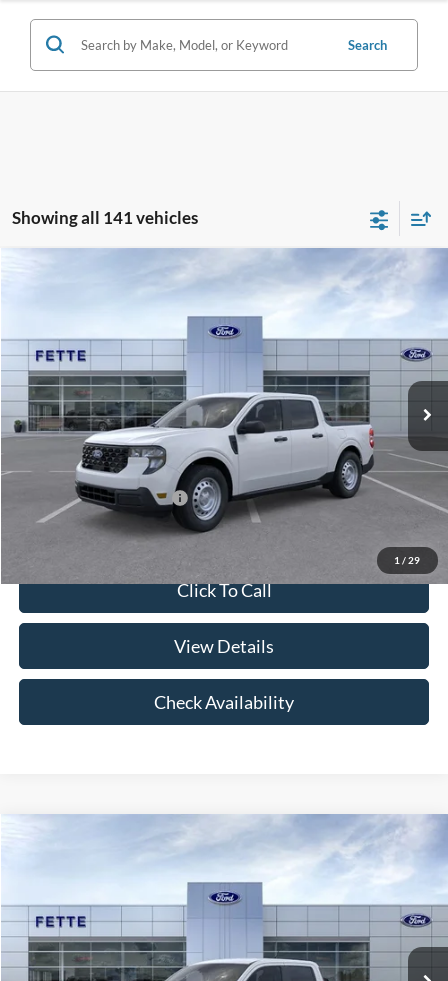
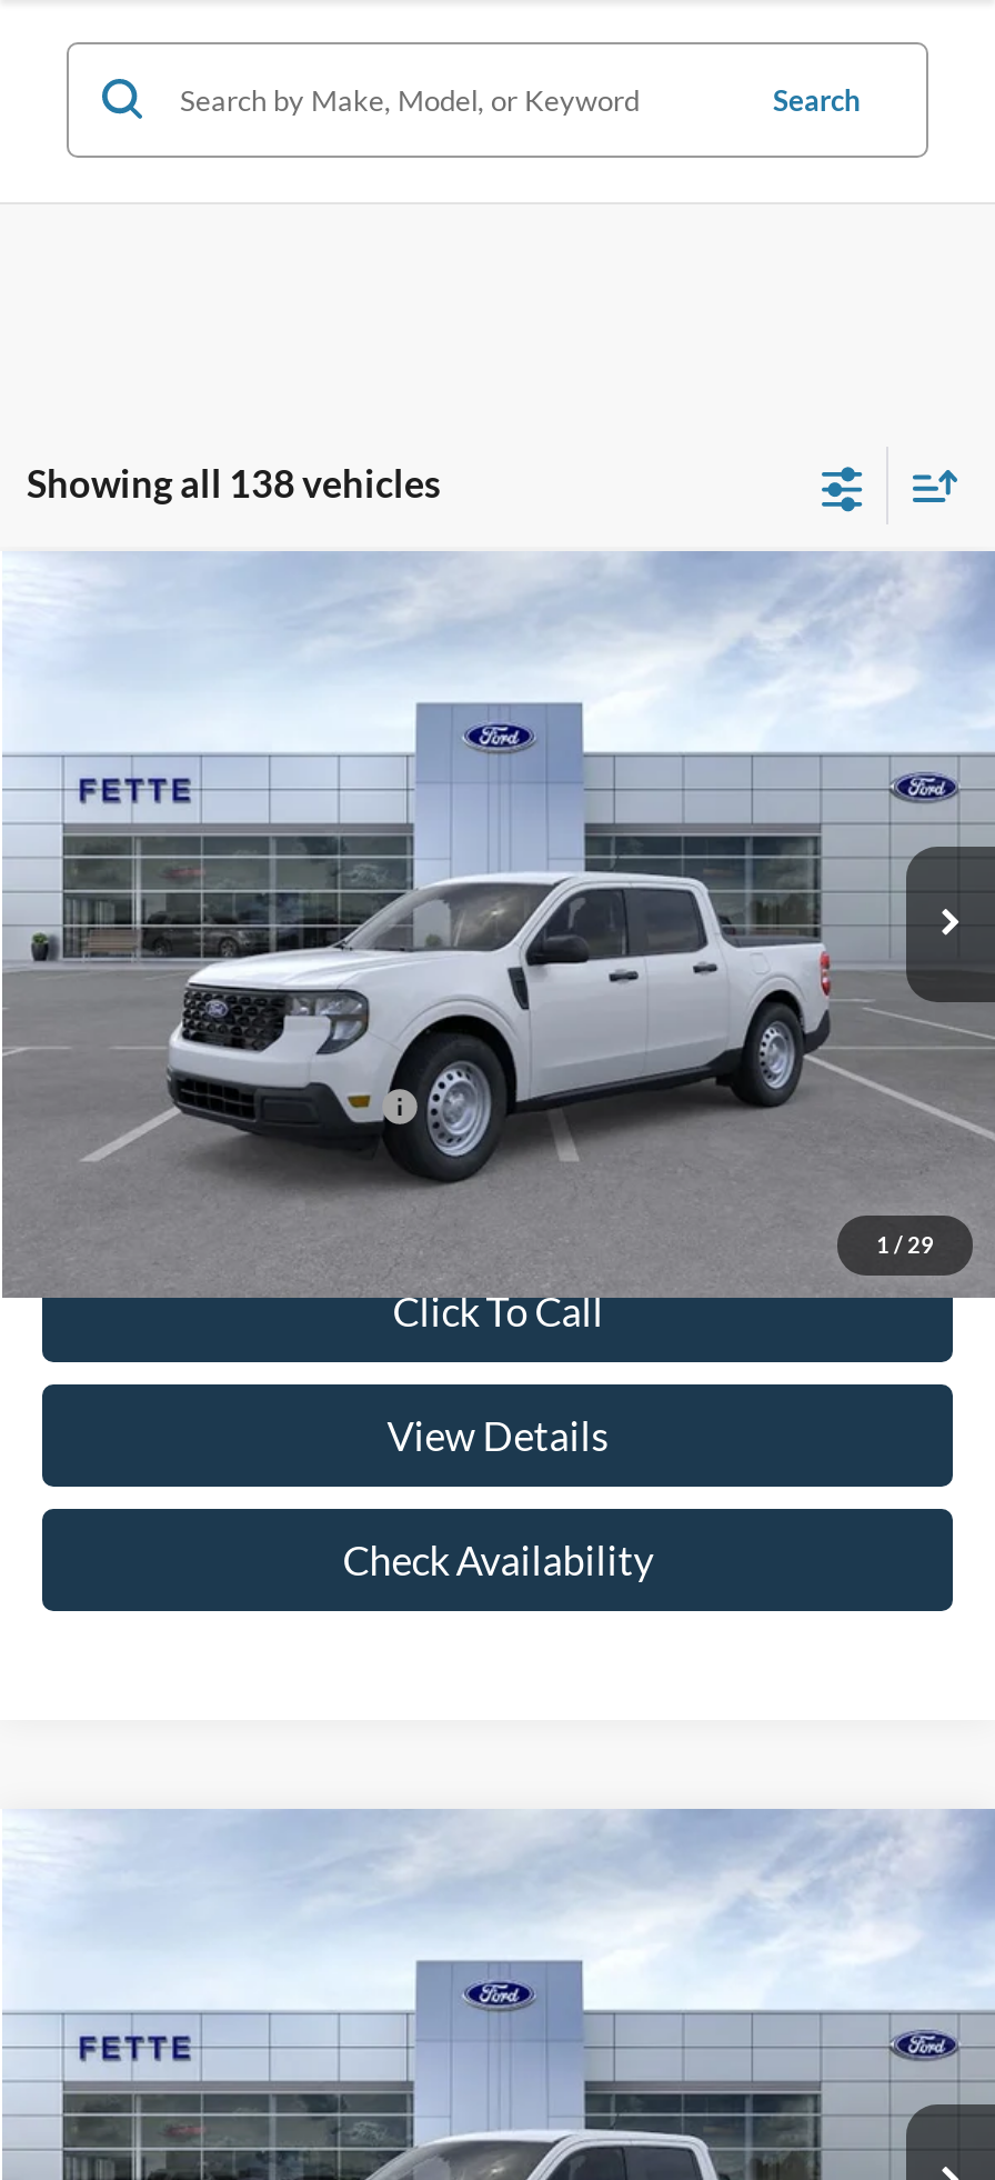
- Showing all 141 vehicles
+ Showing all 138 vehicles
